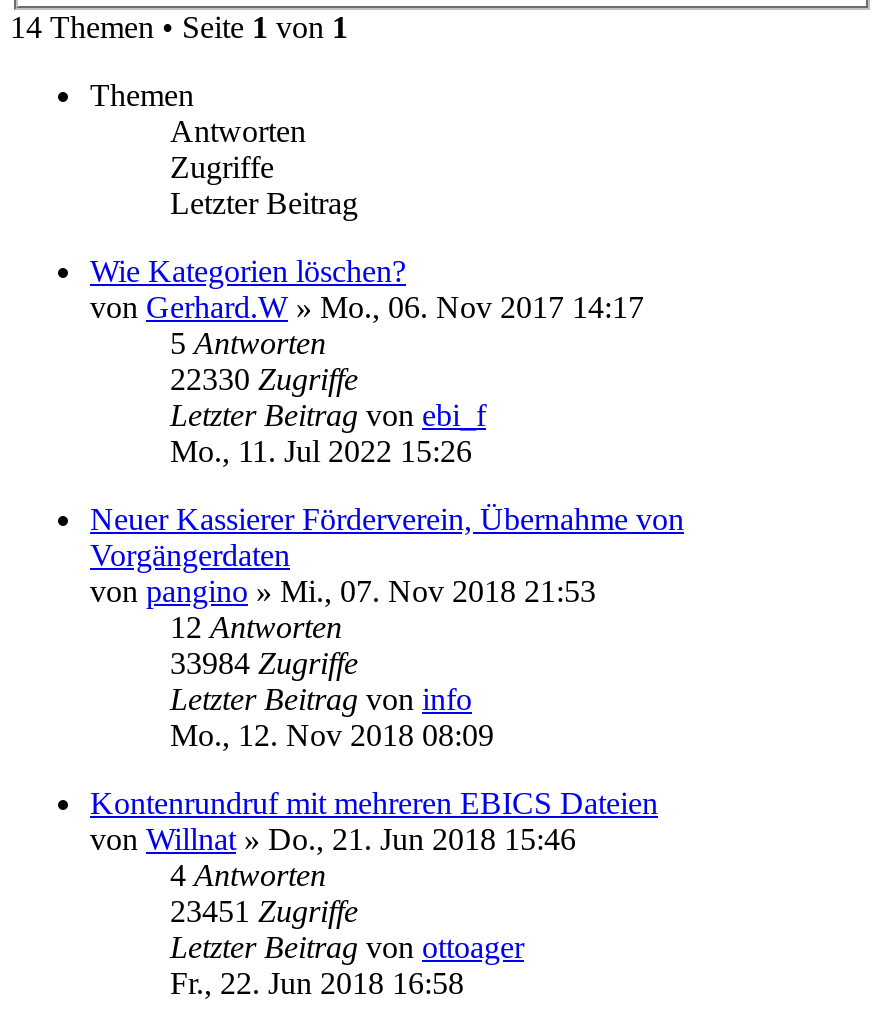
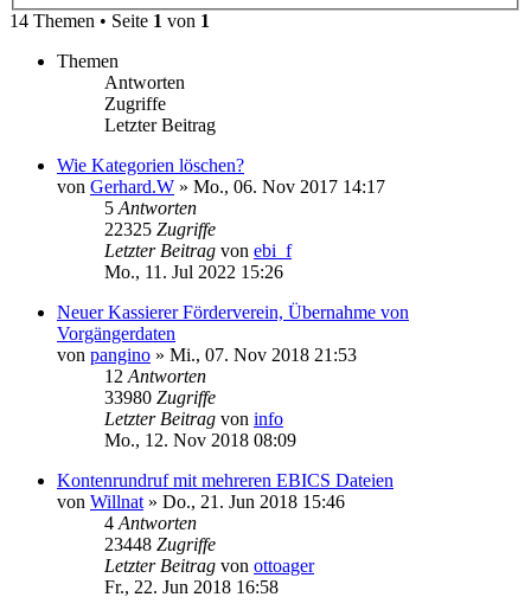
- 22330 Zugriffe
+ 22325 Zugriffe

- 33984 Zugriffe
+ 33980 Zugriffe

- 23451 Zugriffe
+ 23448 Zugriffe
